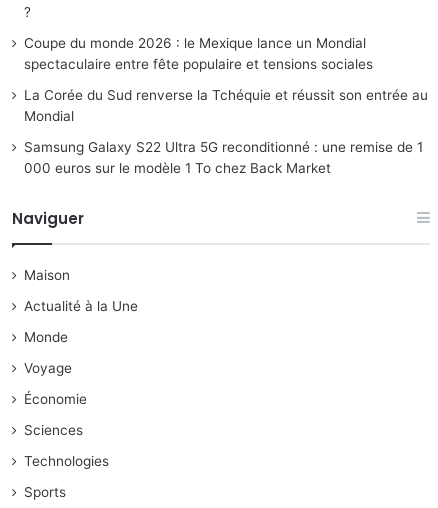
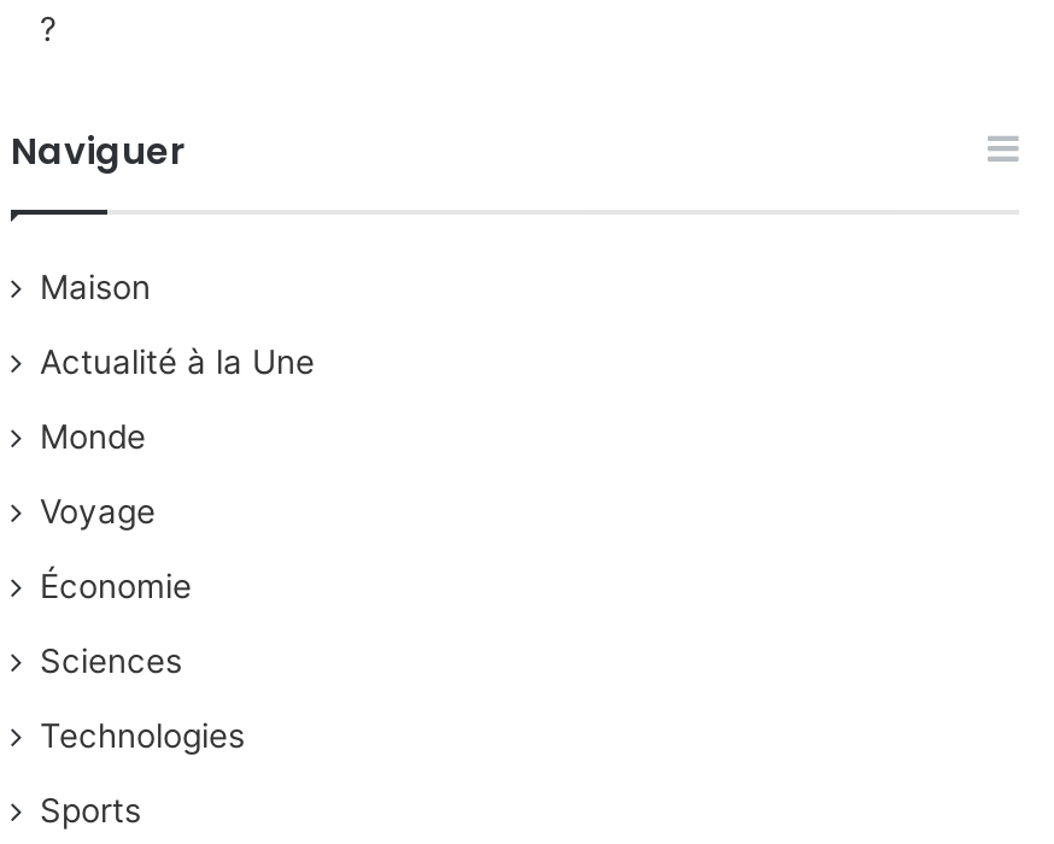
- Coupe du monde 2026 : le Mexique lance un Mondial
- spectaculaire entre fête populaire et tensions sociales
- La Corée du Sud renverse la Tchéquie et réussit son entrée au
- Mondial
- Samsung Galaxy S22 Ultra 5G reconditionné : une remise de 1
- 000 euros sur le modèle 1 To chez Back Market
